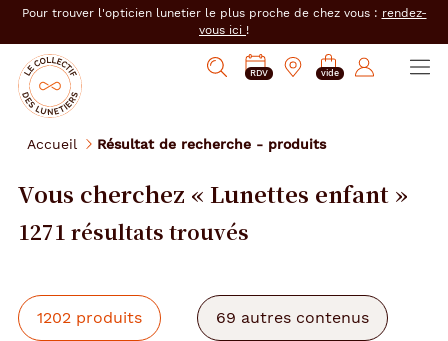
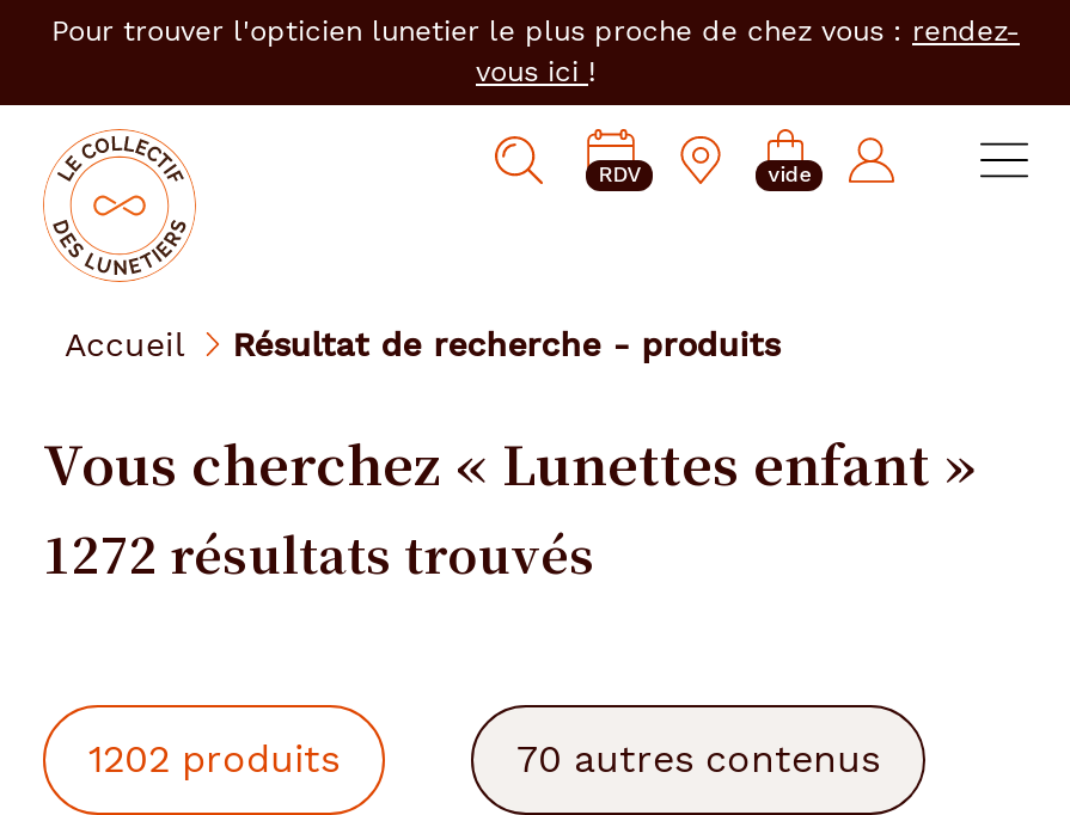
- 1271 résultats trouvés
+ 1272 résultats trouvés

- 69 autres contenus
+ 70 autres contenus
